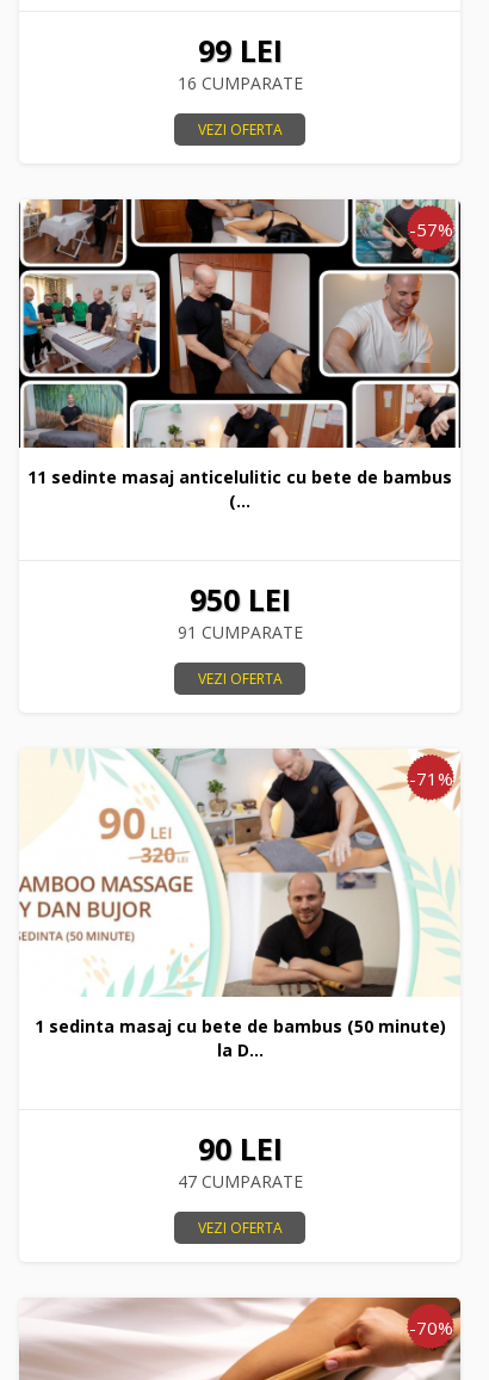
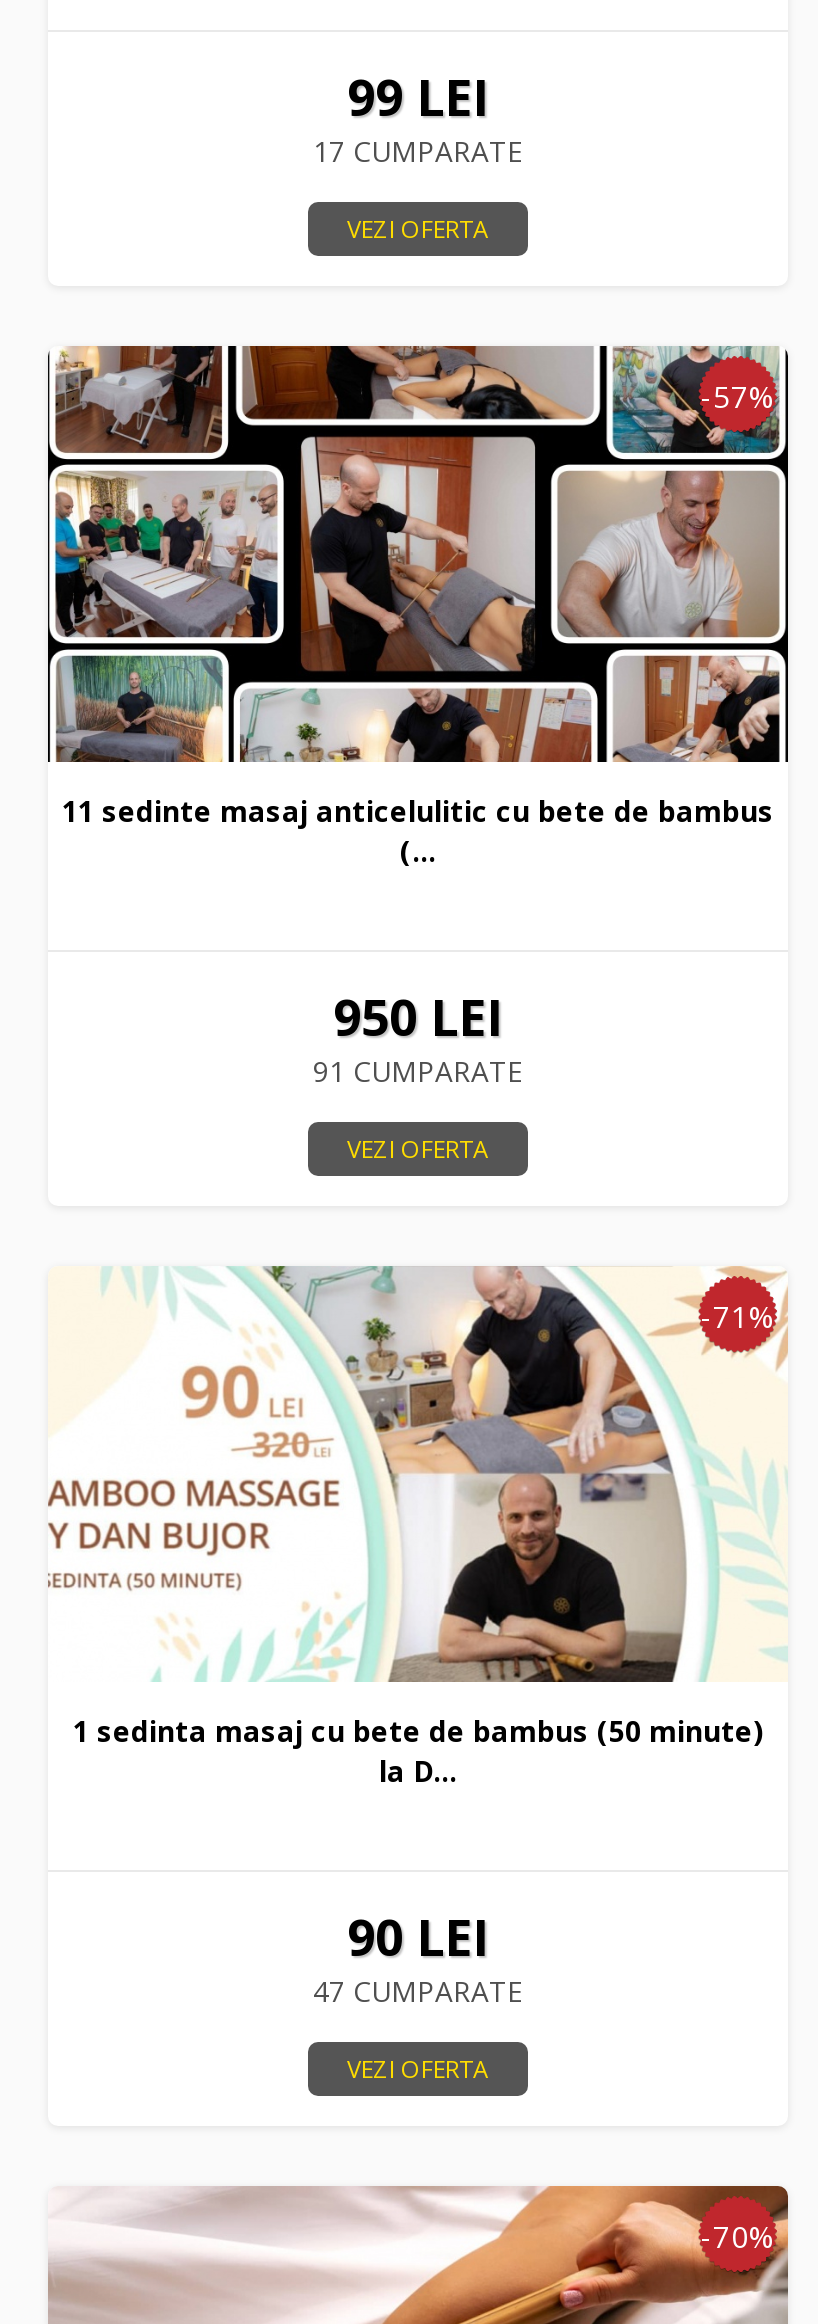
- 16 CUMPARATE
+ 17 CUMPARATE
